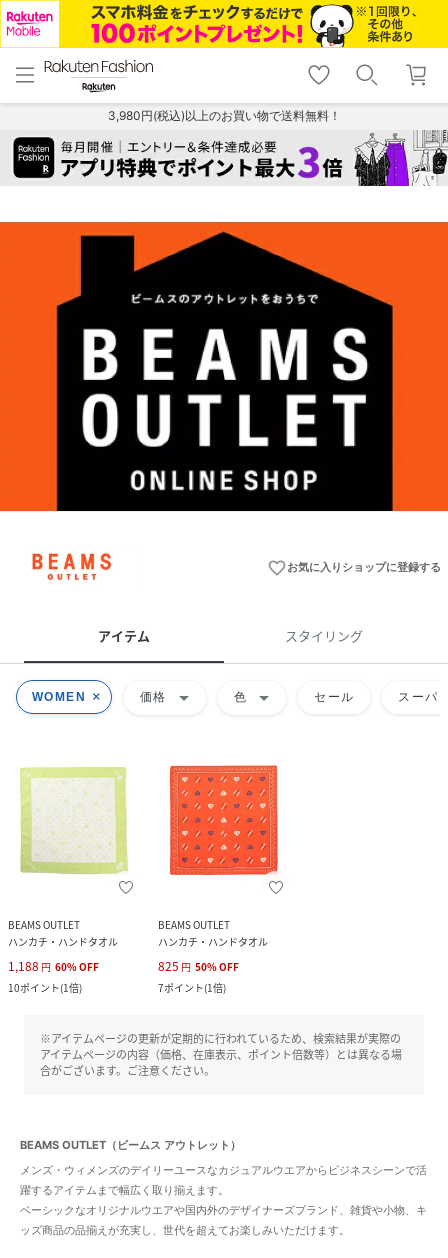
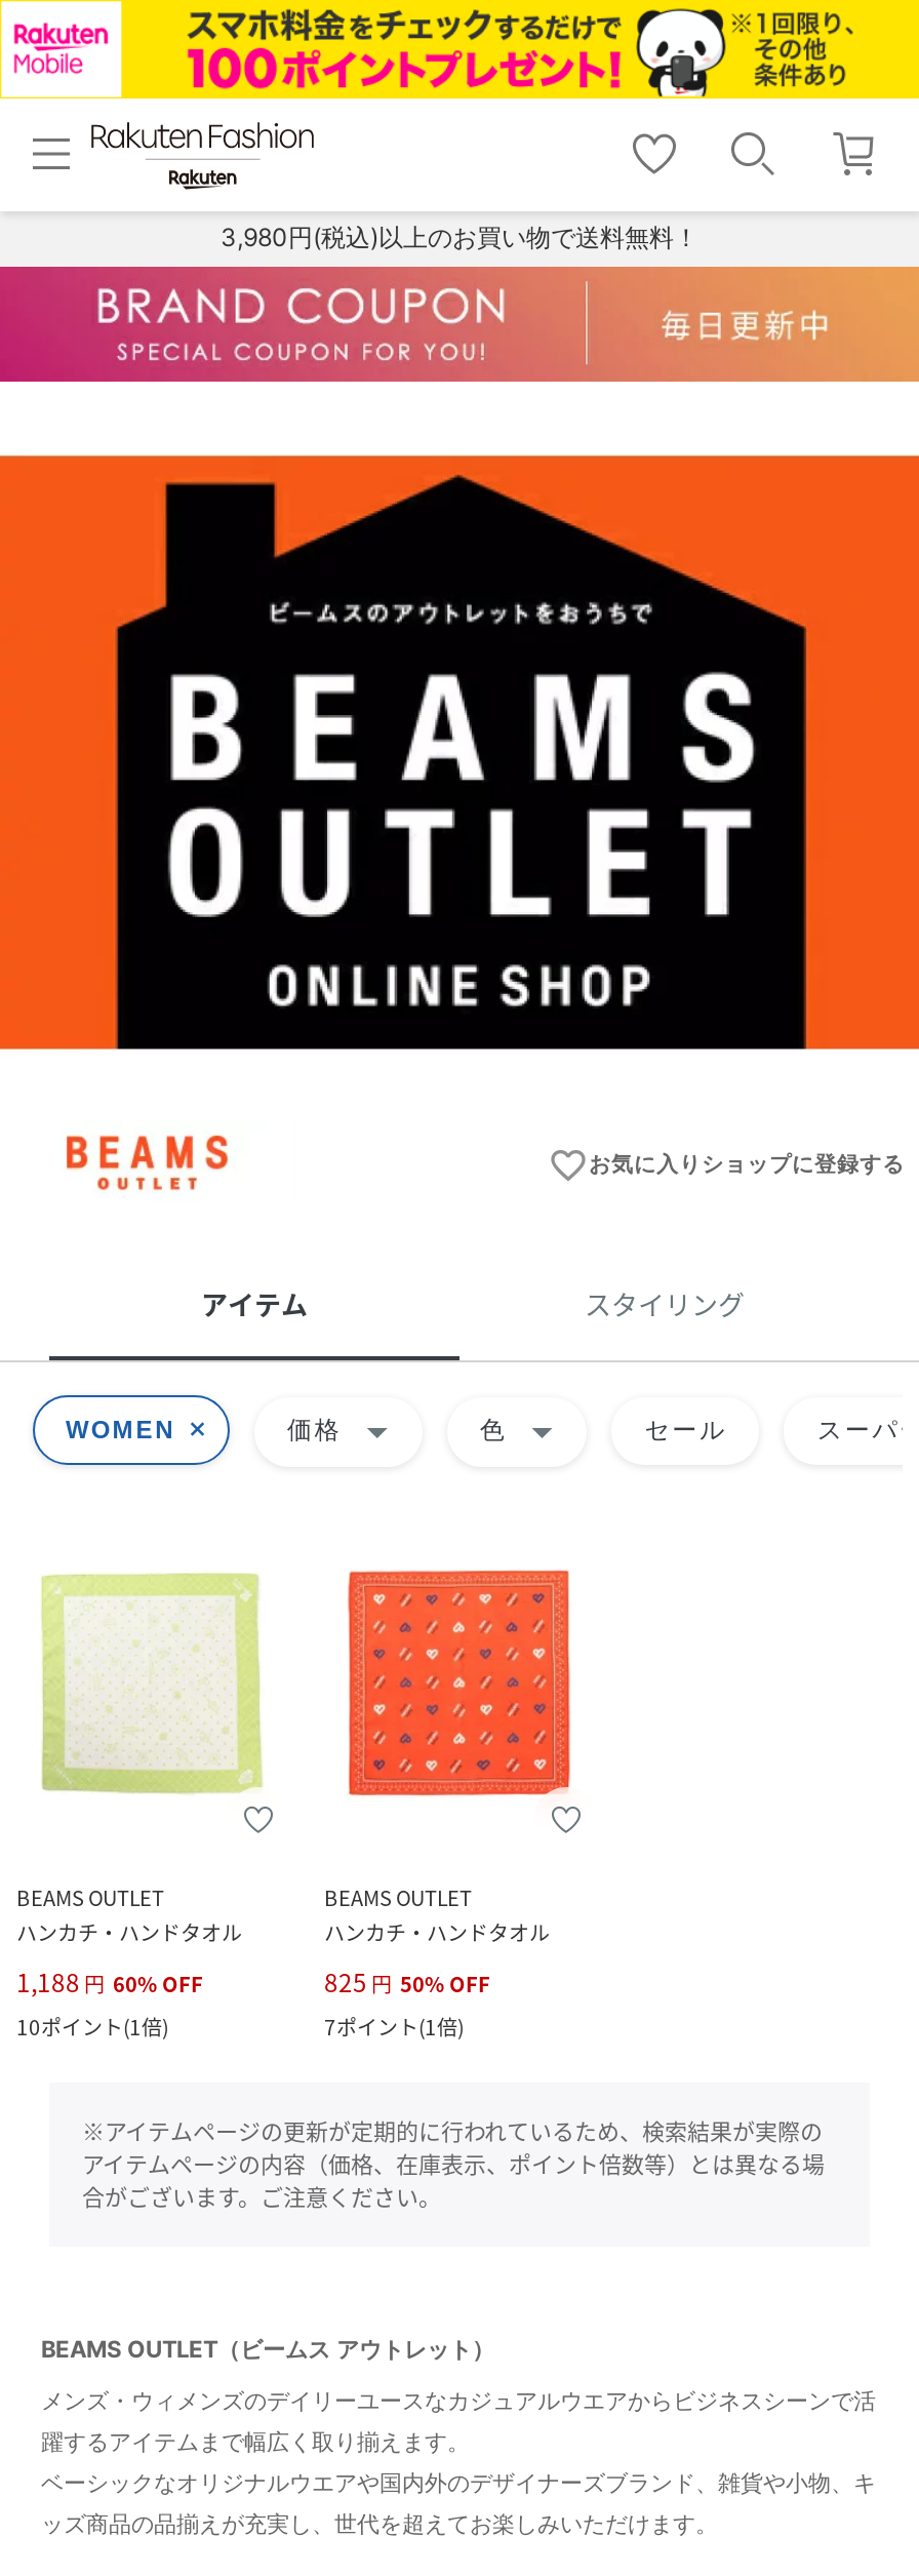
- [image]
+ [image]
